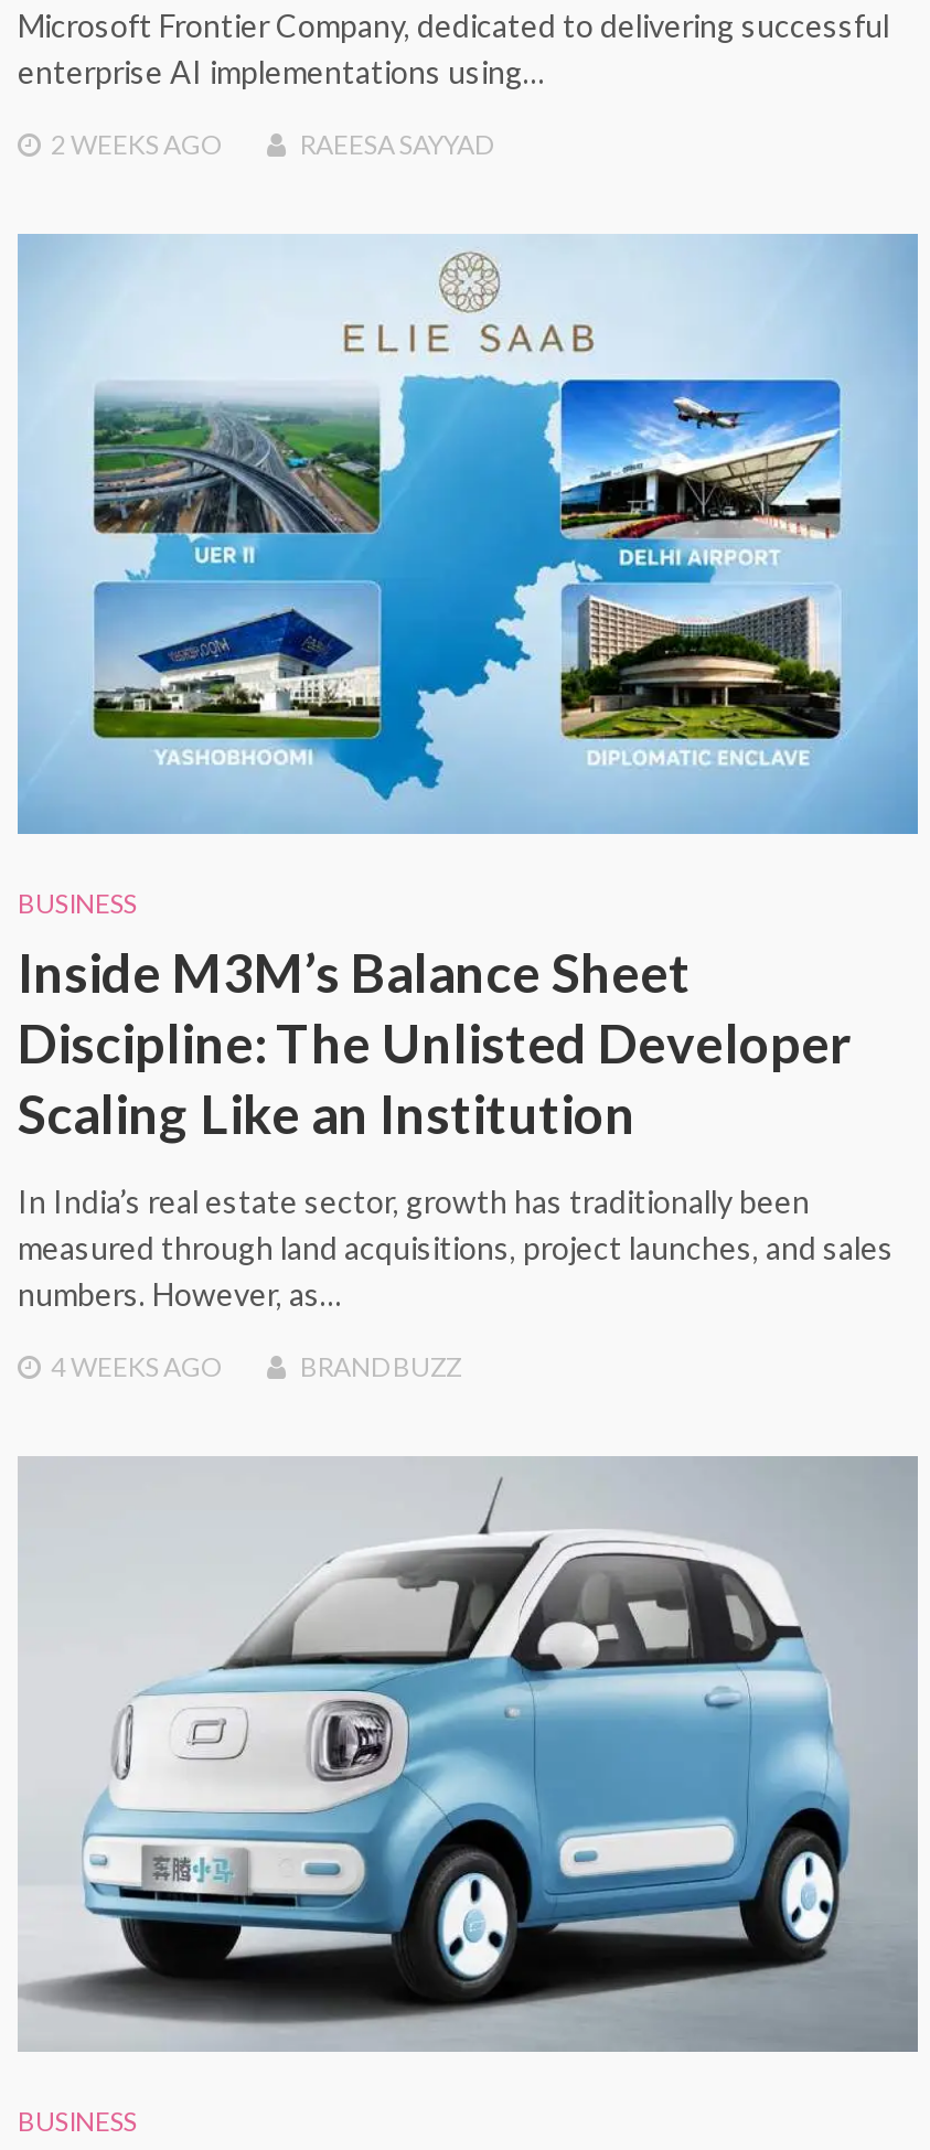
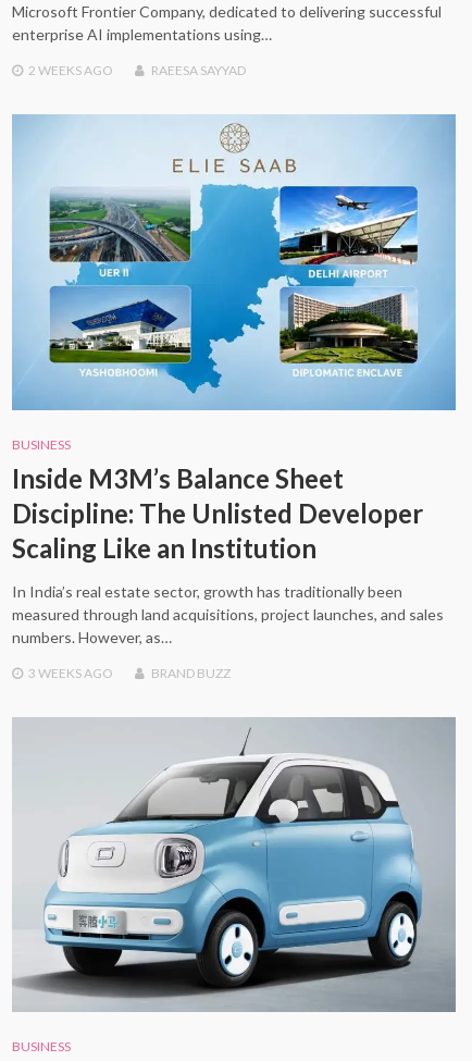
- 4 WEEKS AGO
+ 3 WEEKS AGO
